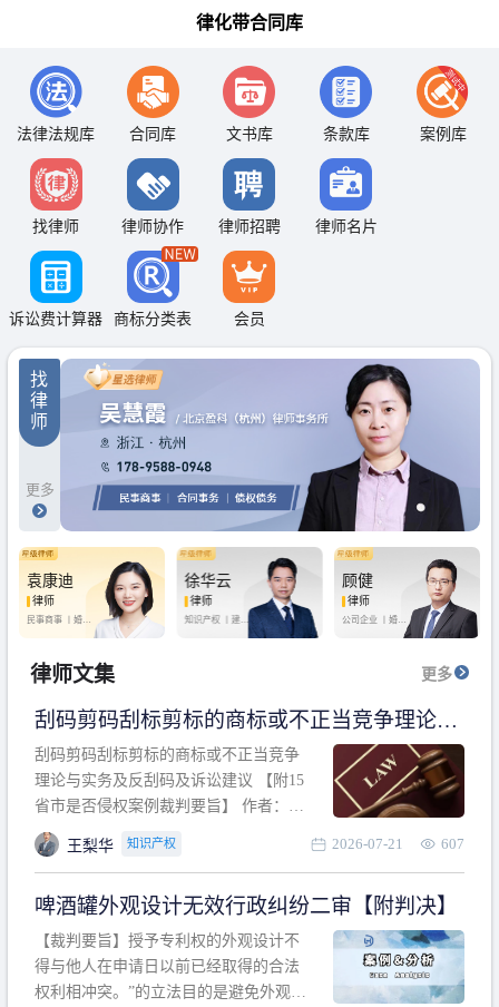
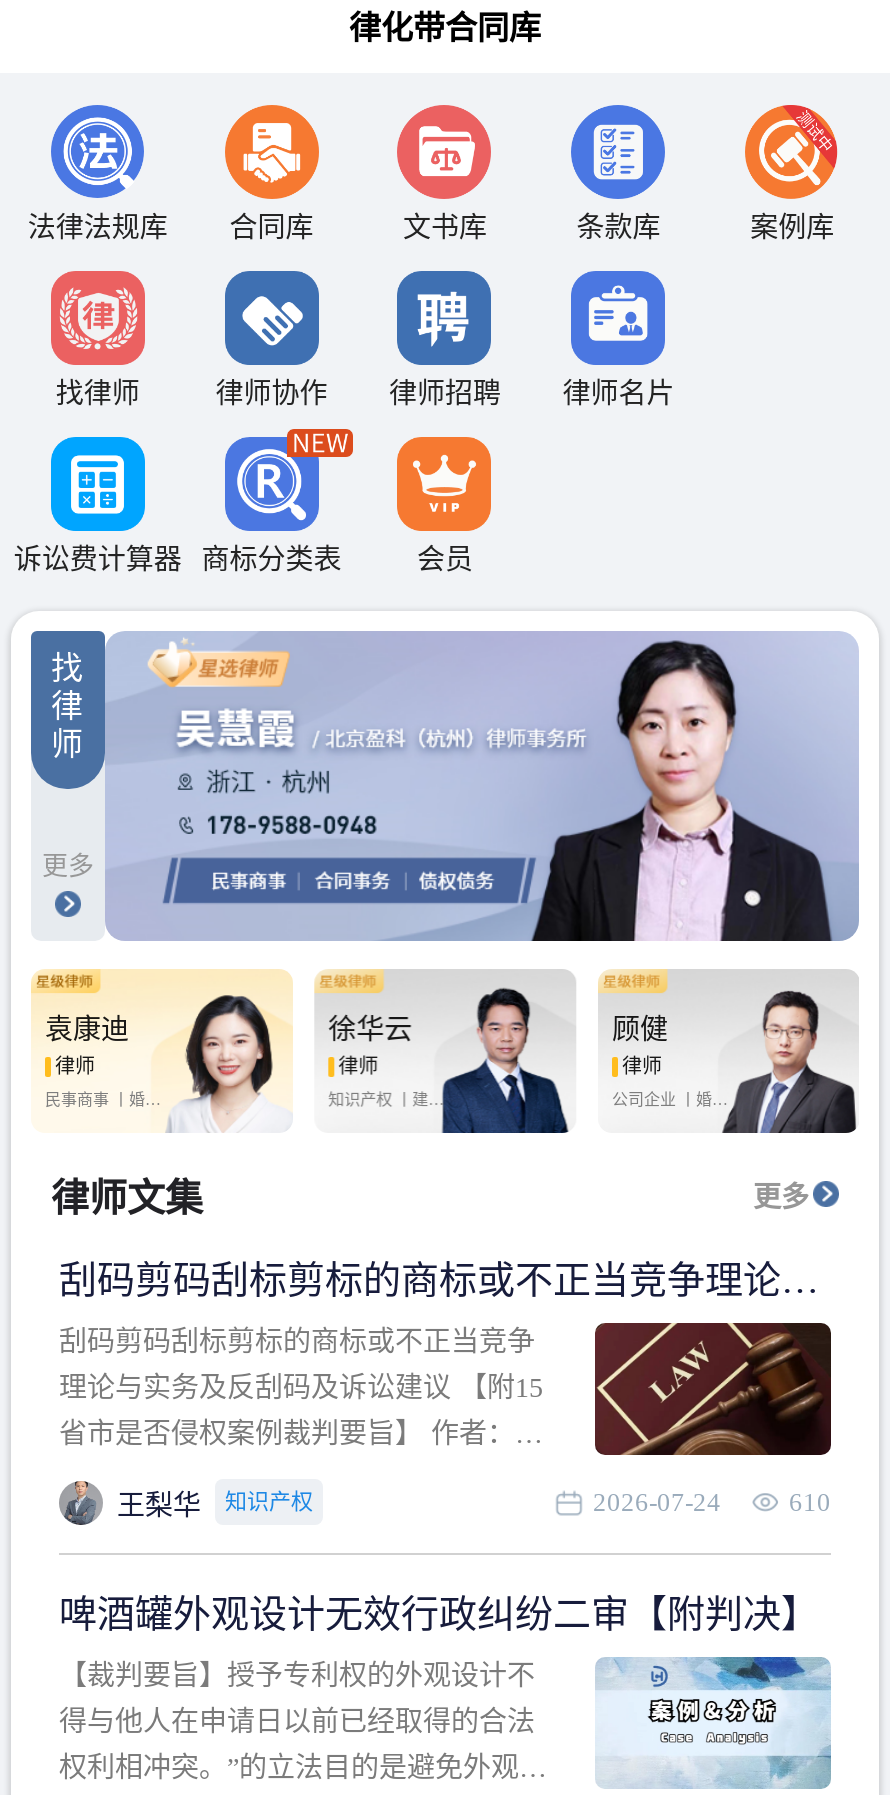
- 2026-07-21
+ 2026-07-24

- 607
+ 610
